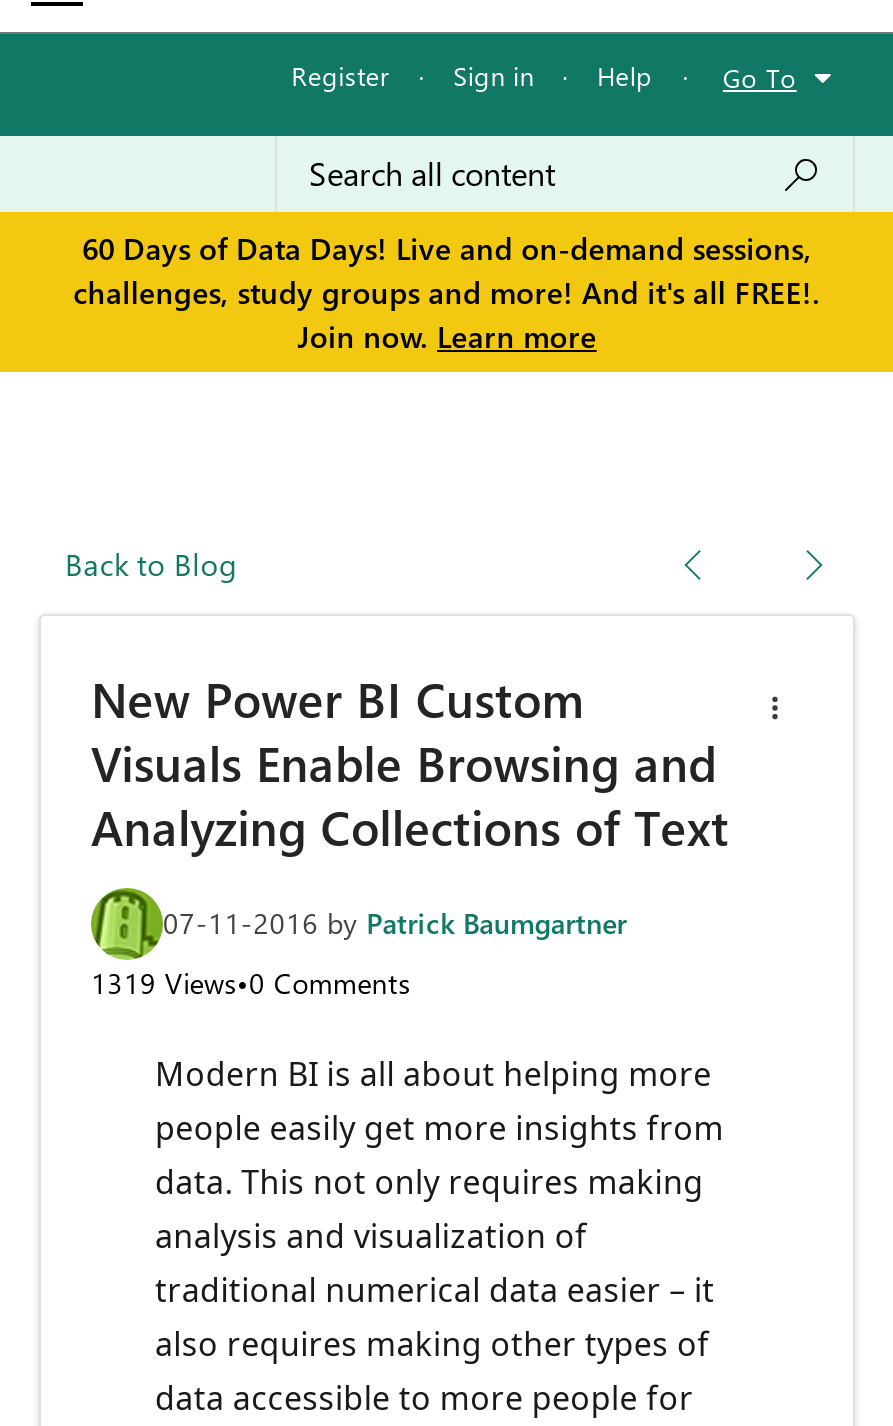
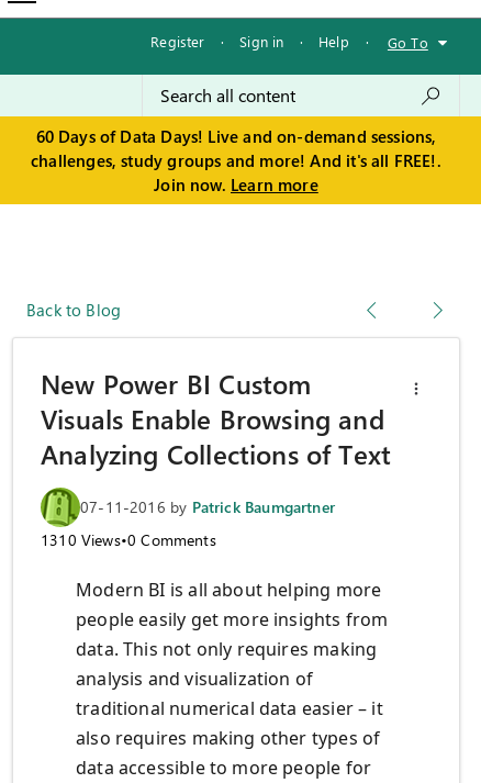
- 1319 Views•0 Comments
+ 1310 Views•0 Comments
